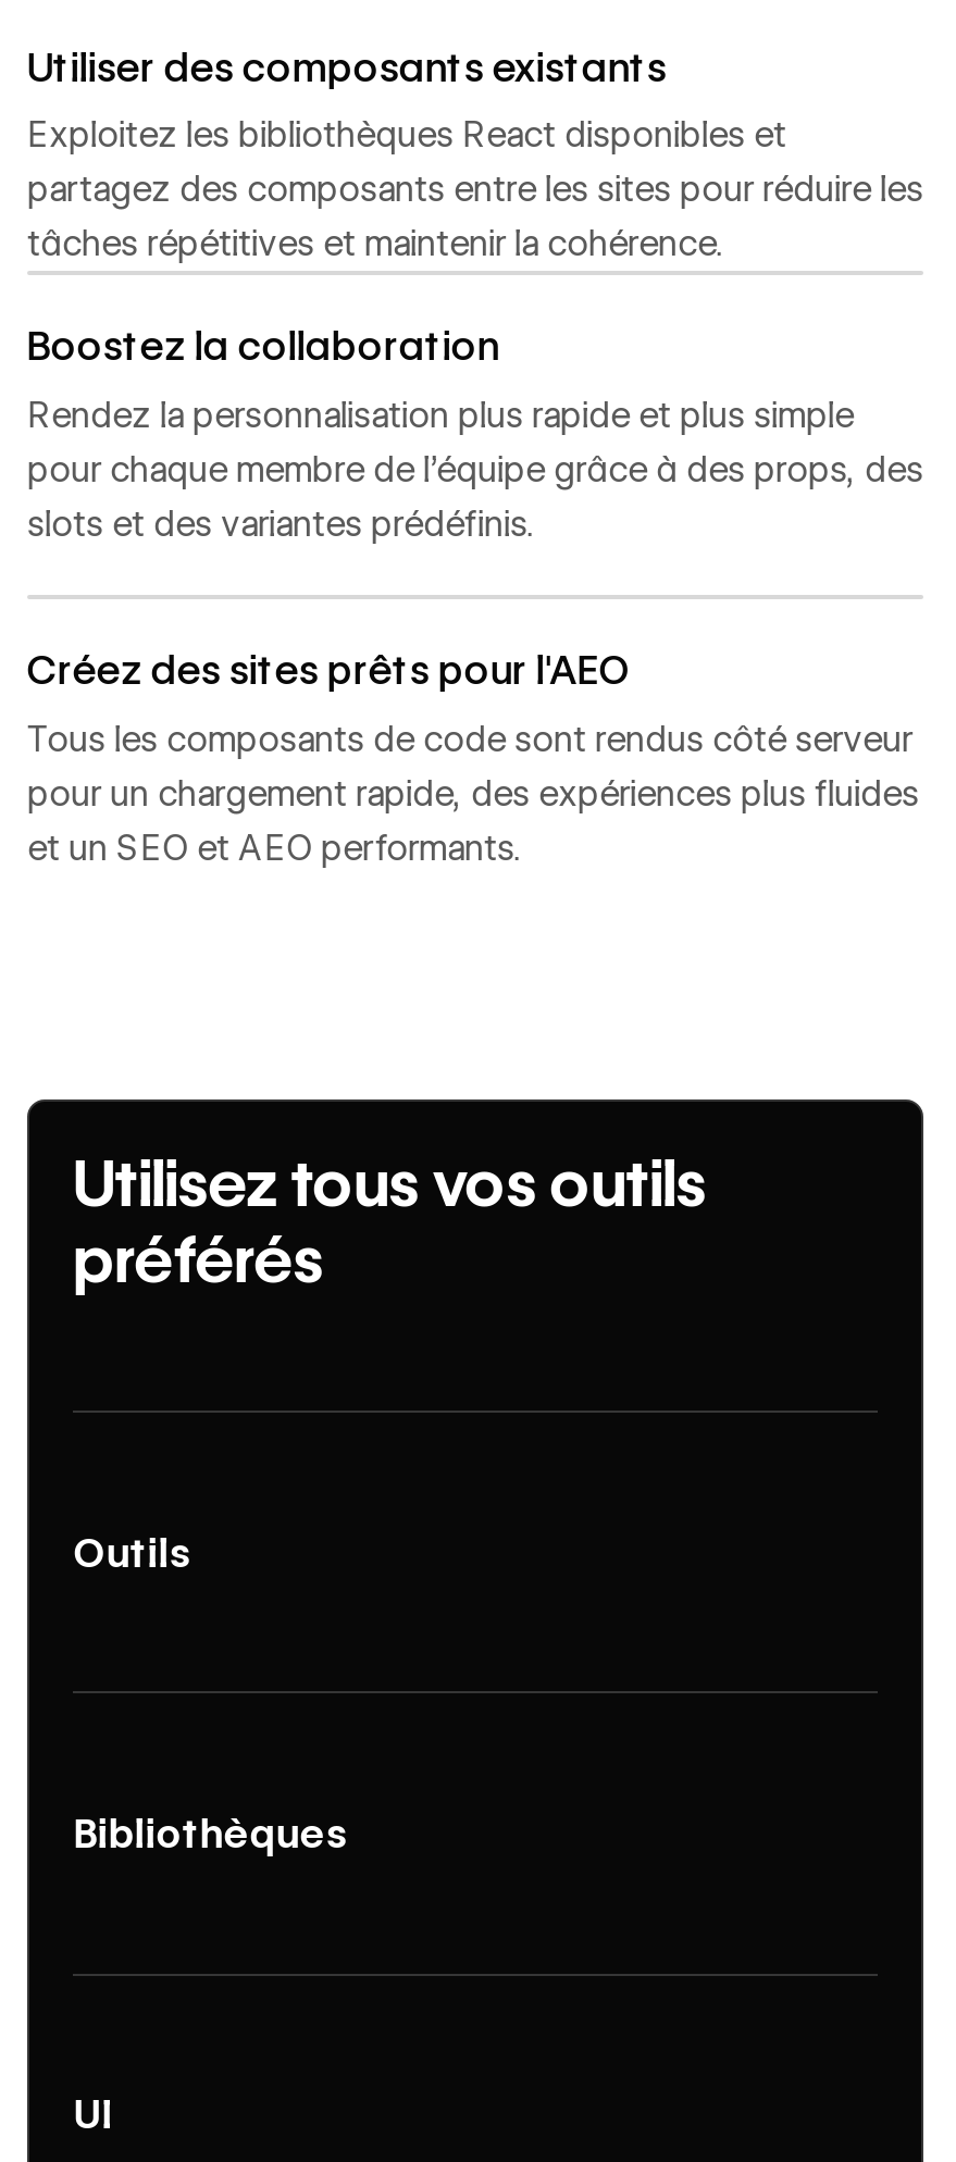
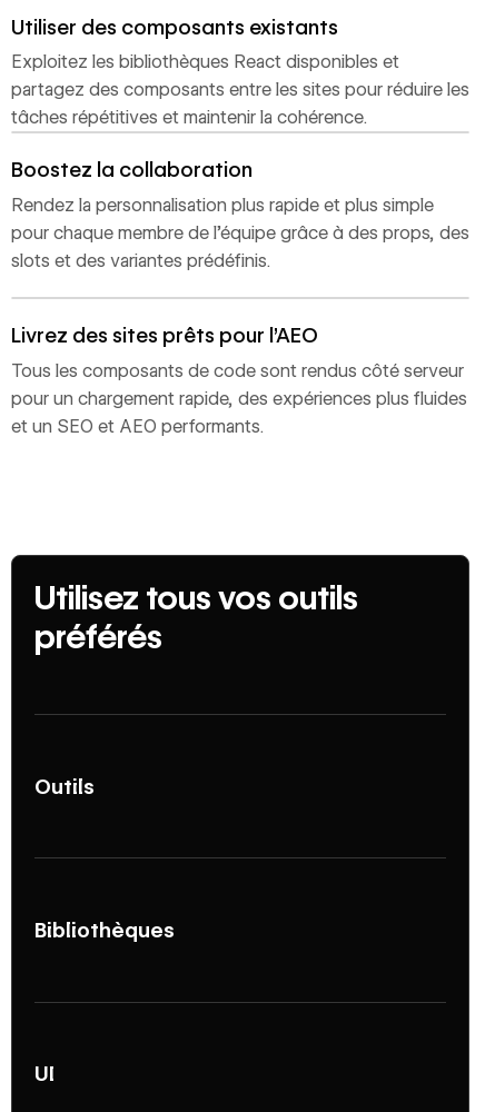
- Créez des sites prêts pour l'AEO
+ Livrez des sites prêts pour l’AEO
